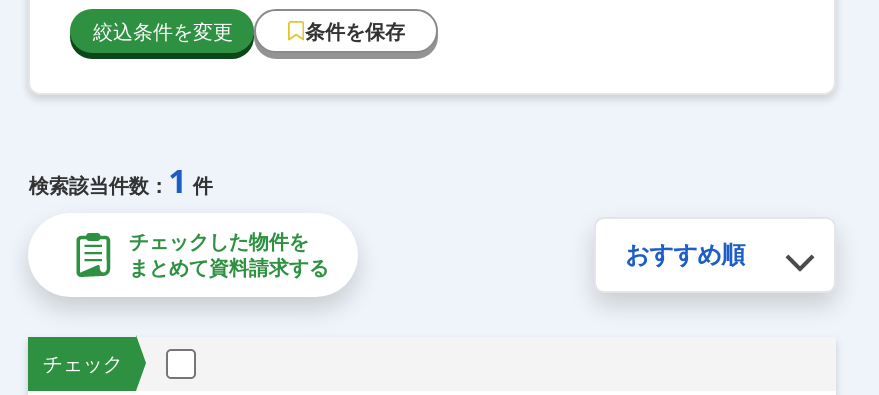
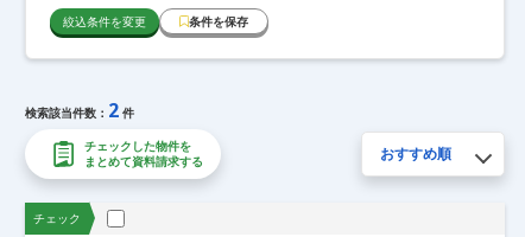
- 検索該当件数：1件
+ 検索該当件数：2件
